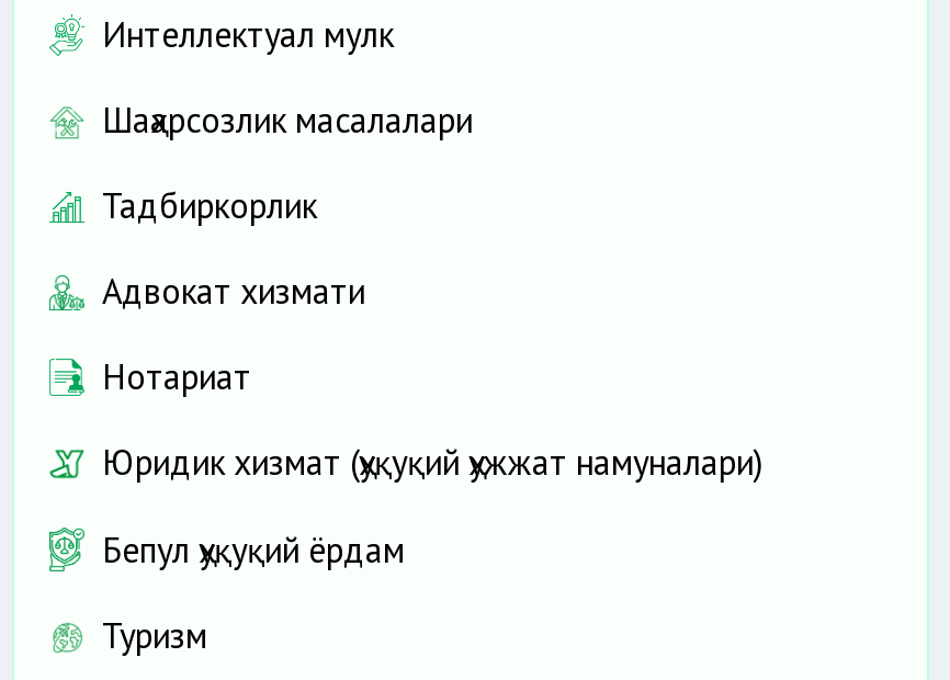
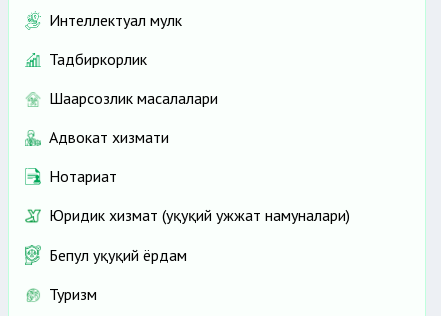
moved down: Шаҳарсозлик масалалари

moved up: Тадбиркорлик
